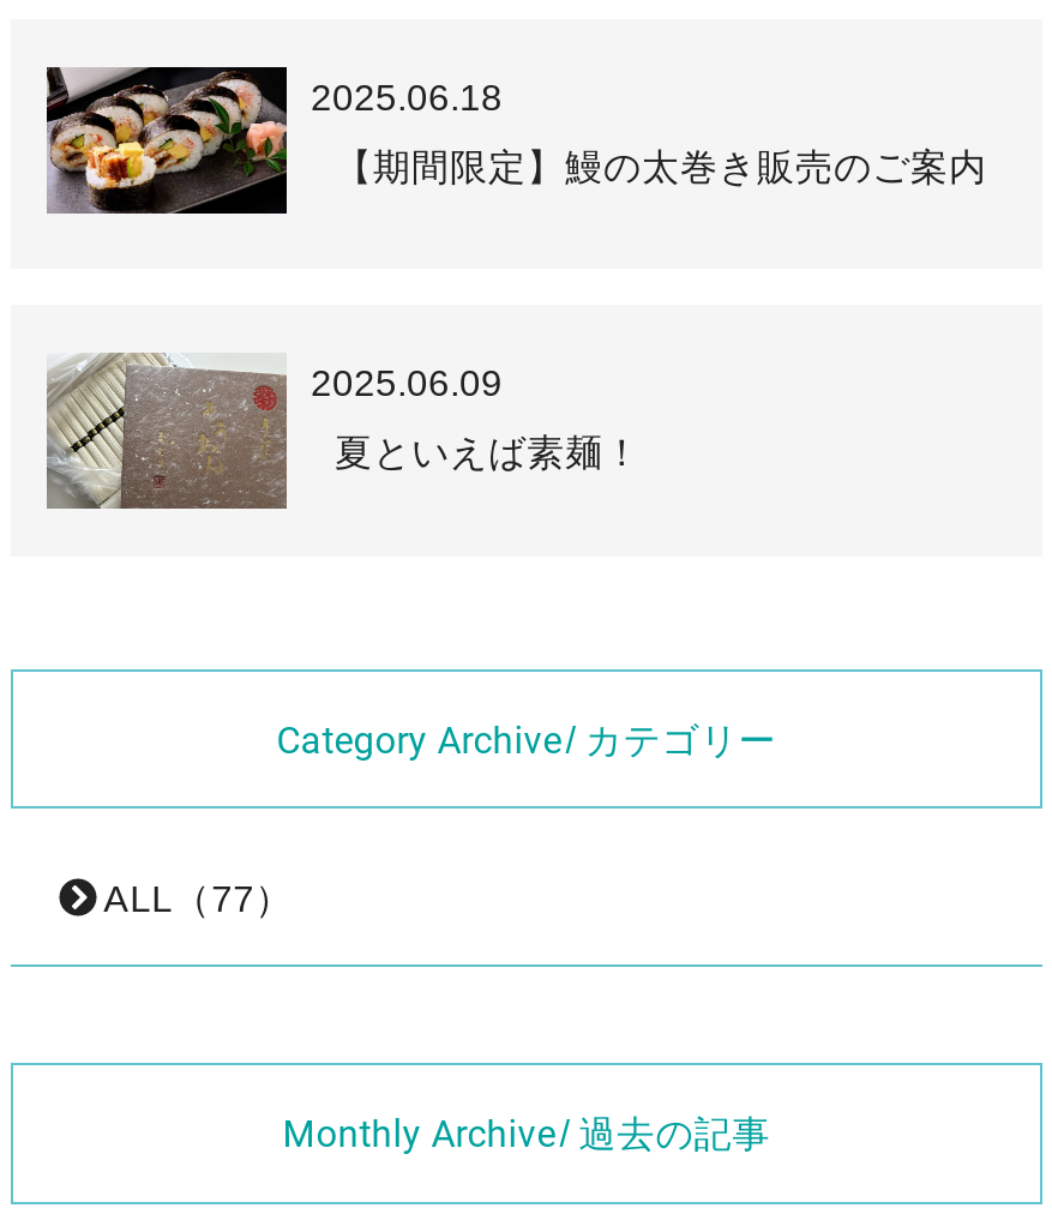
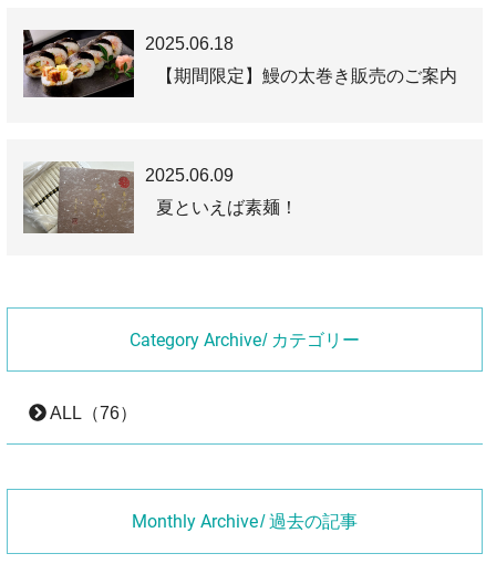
- ALL（77）
+ ALL（76）
